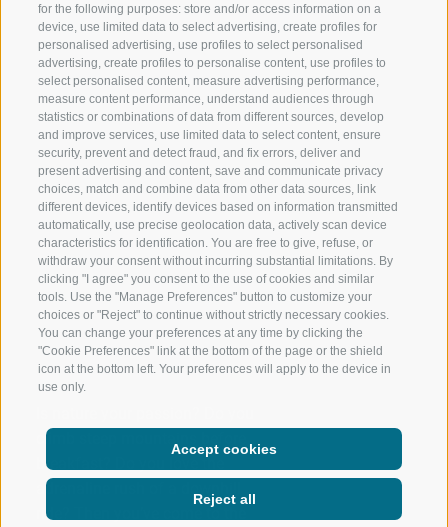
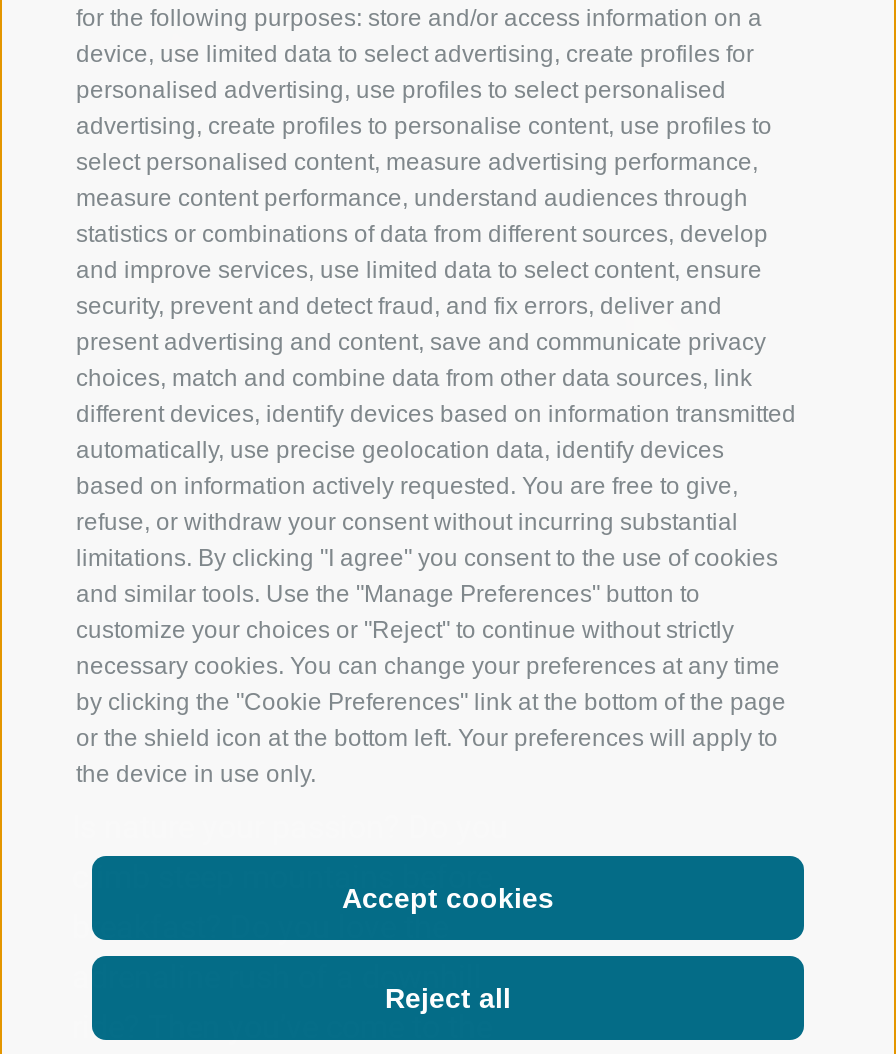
- automatically, use precise geolocation data, actively scan device
- characteristics for identification. You are free to give, refuse, or
- withdraw your consent without incurring substantial limitations. By
- clicking "I agree" you consent to the use of cookies and similar
- tools. Use the "Manage Preferences" button to customize your
- choices or "Reject" to continue without strictly necessary cookies.
- You can change your preferences at any time by clicking the
- "Cookie Preferences" link at the bottom of the page or the shield
- icon at the bottom left. Your preferences will apply to the device in
- use only.
+ automatically, use precise geolocation data, identify devices
+ based on information actively requested. You are free to give,
+ refuse, or withdraw your consent without incurring substantial
+ limitations. By clicking "I agree" you consent to the use of cookies
+ and similar tools. Use the "Manage Preferences" button to
+ customize your choices or "Reject" to continue without strictly
+ necessary cookies. You can change your preferences at any time
+ by clicking the "Cookie Preferences" link at the bottom of the page
+ or the shield icon at the bottom left. Your preferences will apply to
+ the device in use only.
